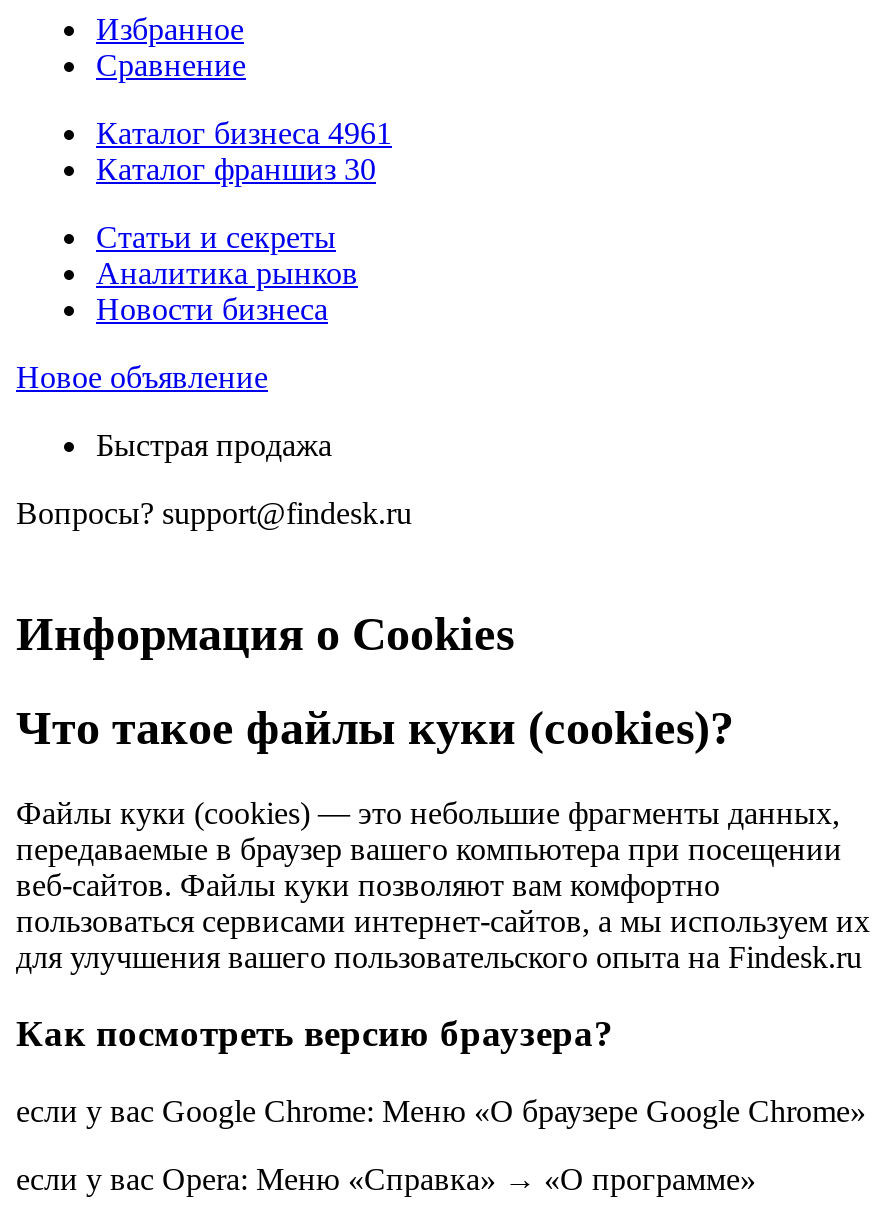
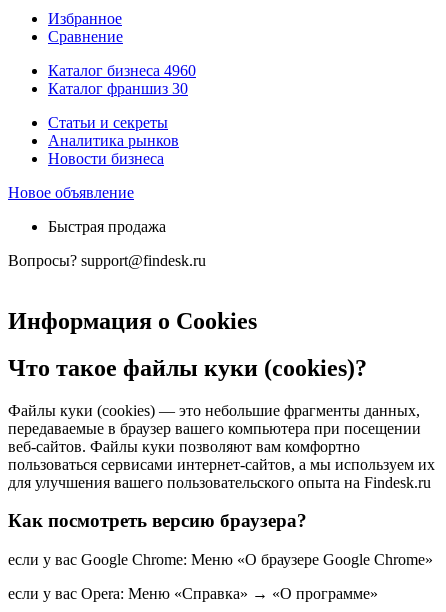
- Каталог бизнеса 4961
+ Каталог бизнеса 4960
